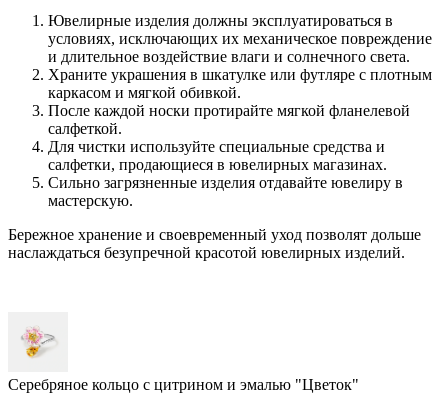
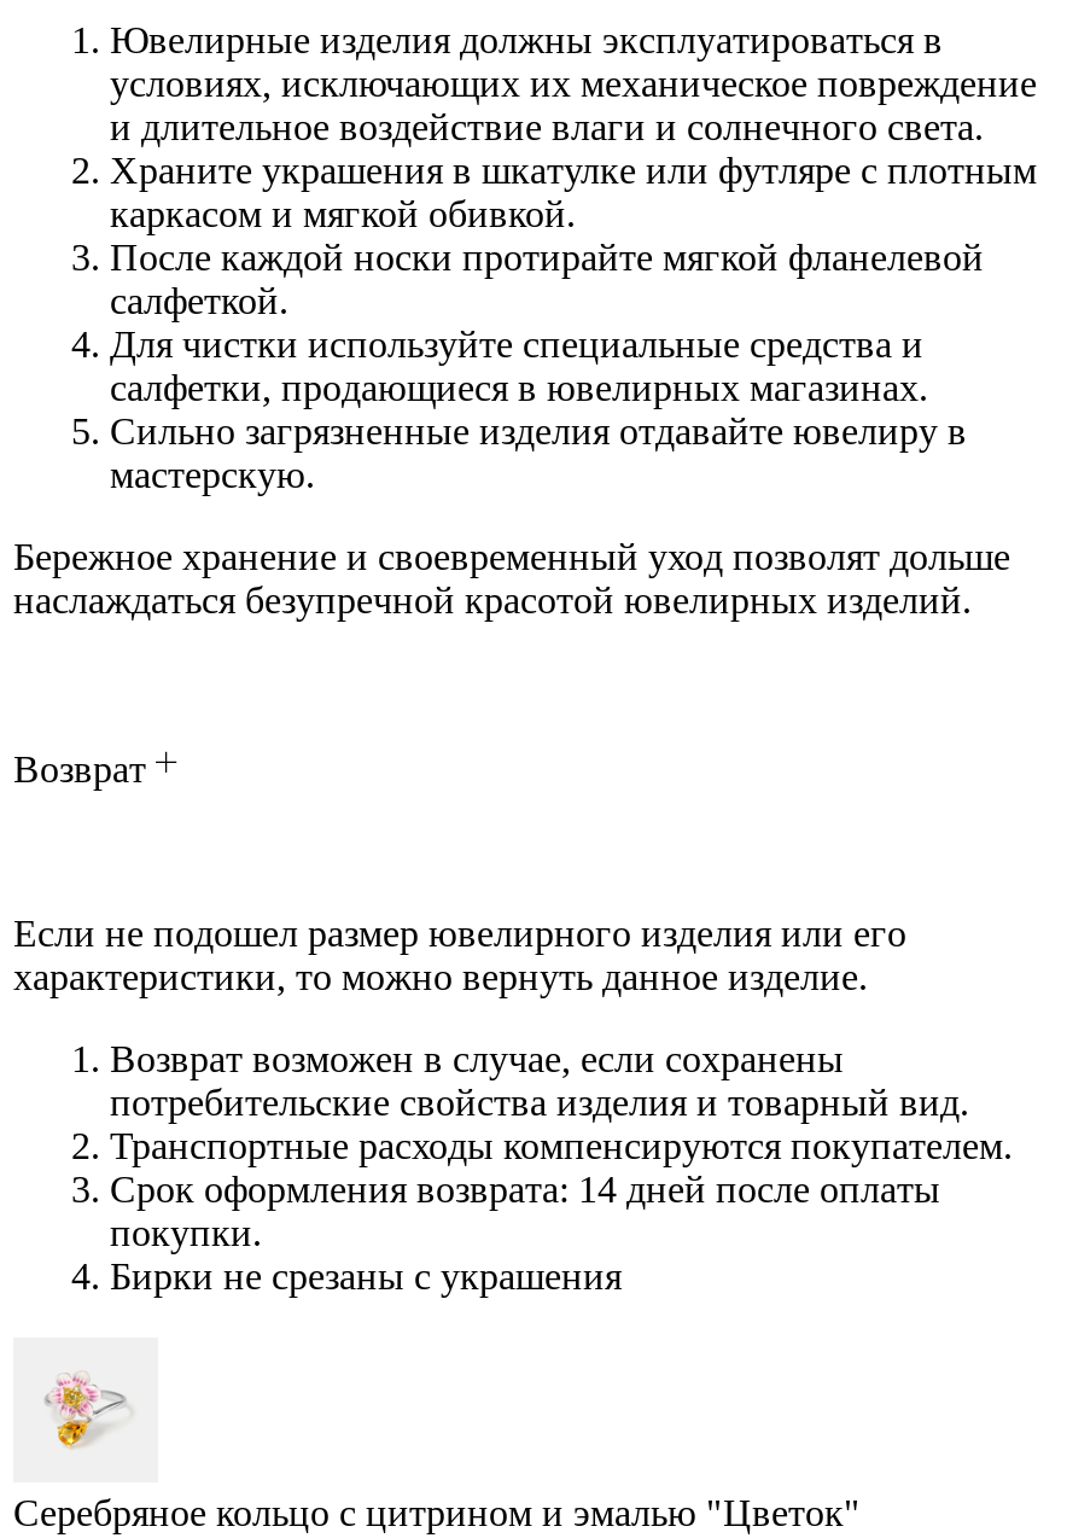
+ Возврат

+ Если не подошел размер ювелирного изделия или его
+ характеристики, то можно вернуть данное изделие.
+ Возврат возможен в случае, если сохранены
+ потребительские свойства изделия и товарный вид.
+ Транспортные расходы компенсируются покупателем.
+ Срок оформления возврата: 14 дней после оплаты
+ покупки.
+ Бирки не срезаны с украшения
